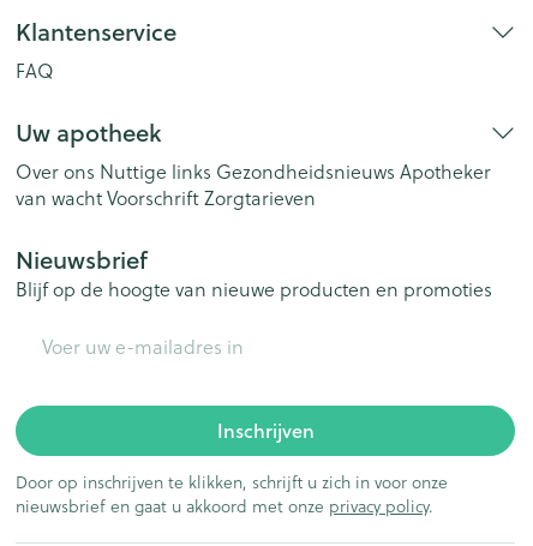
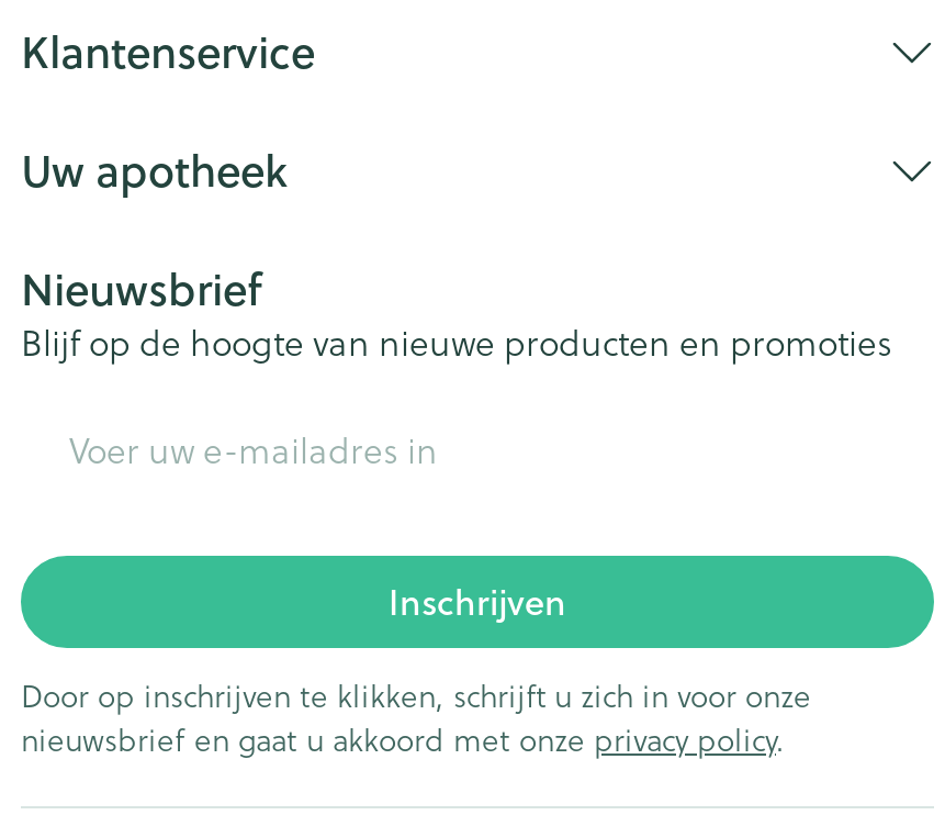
- FAQ

- Over ons Nuttige links Gezondheidsnieuws Apotheker
- van wacht Voorschrift Zorgtarieven
